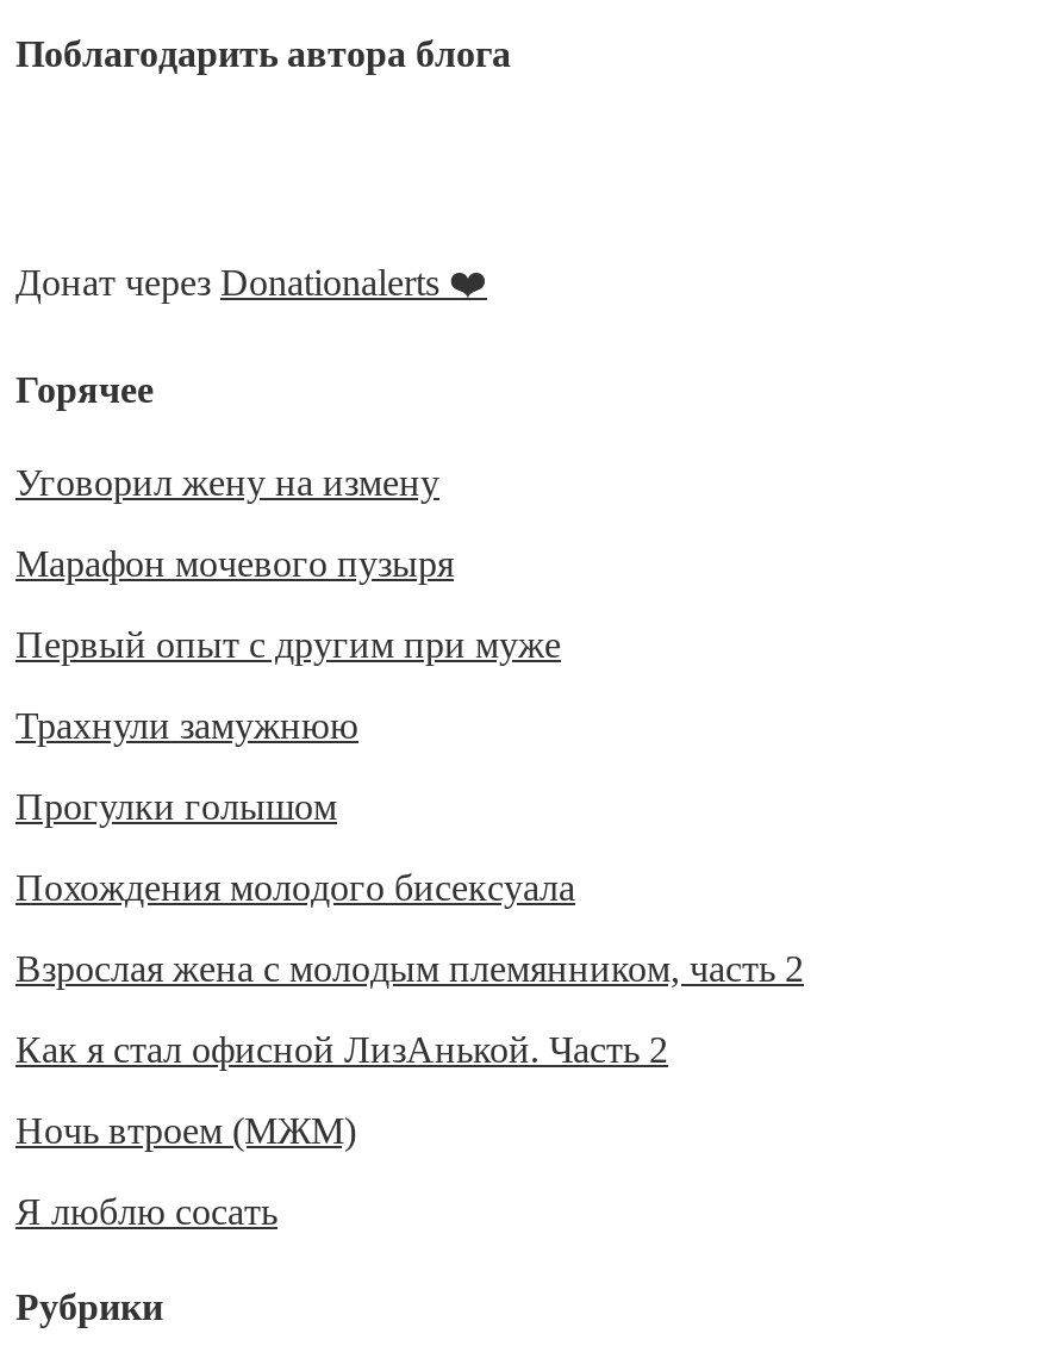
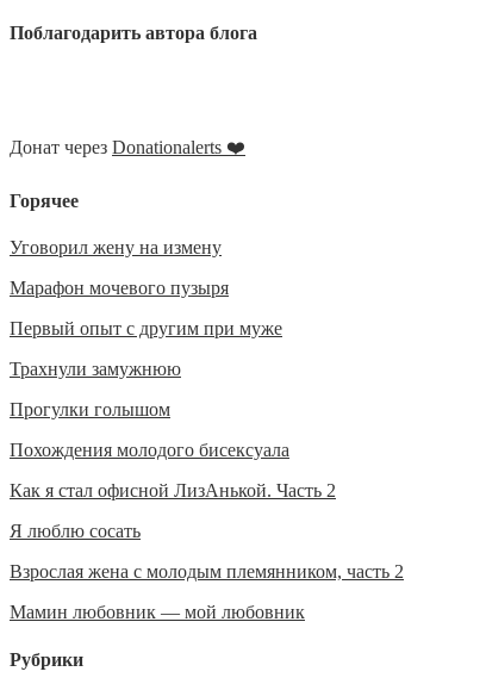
moved down: Взрослая жена с молодым племянником, часть 2

moved up: Как я стал офисной ЛизАнькой. Часть 2

- Ночь втроем (МЖМ)

moved up: Я люблю сосать

+ Мамин любовник — мой любовник
